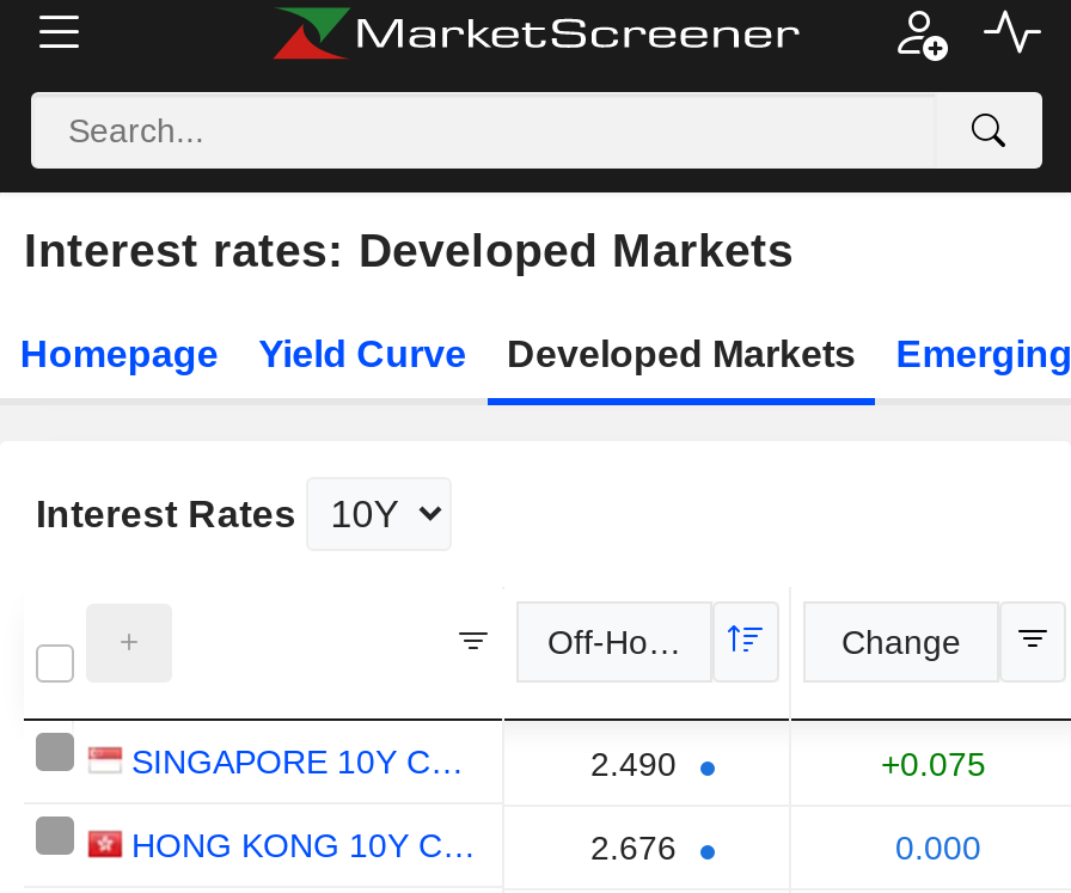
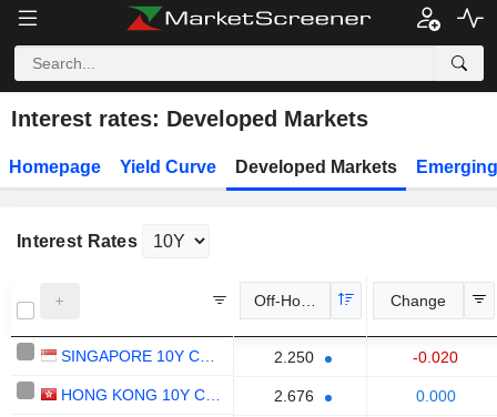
- 2.490
+ 2.250

- +0.075
+ -0.020
